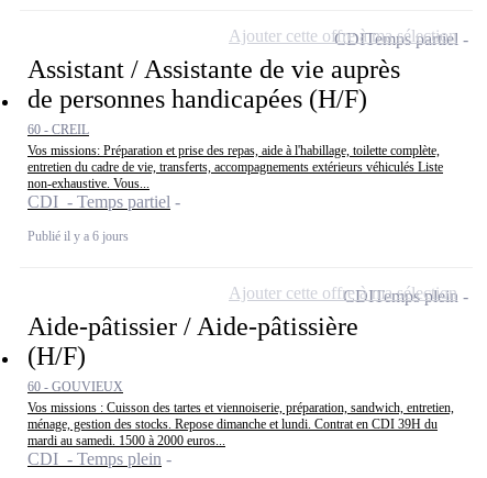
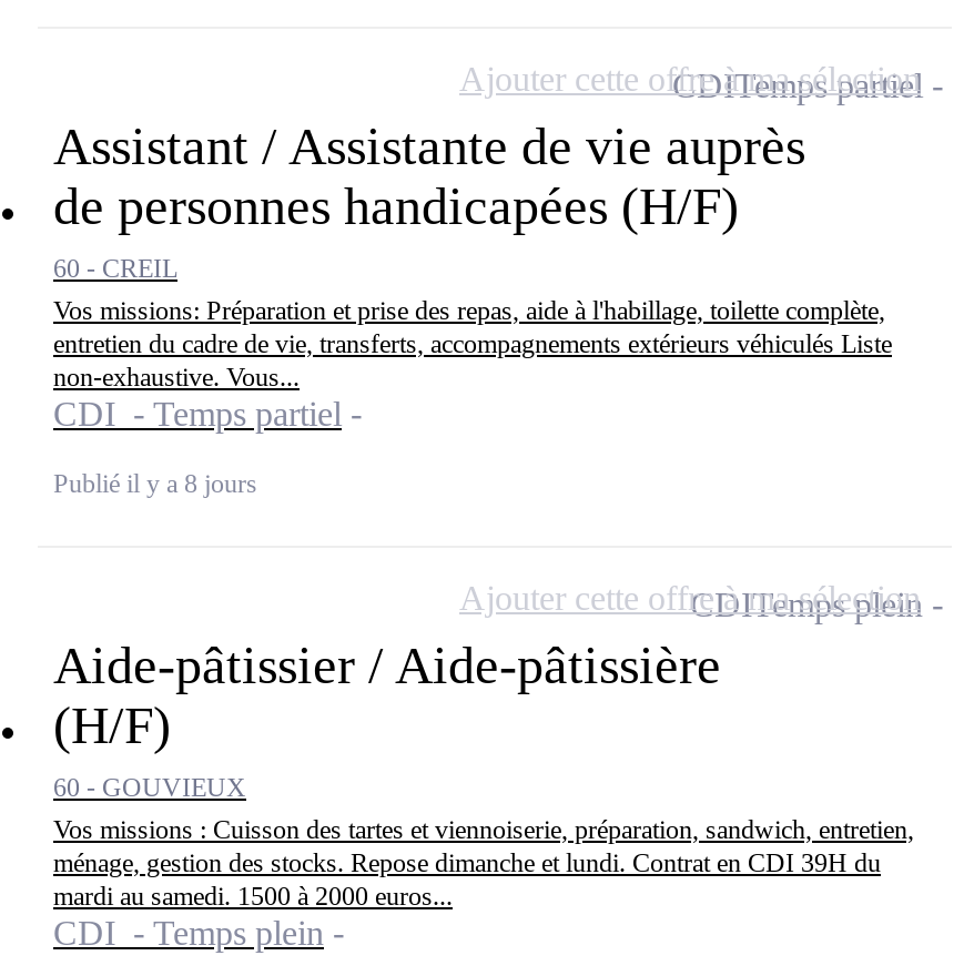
- Publié il y a 6 jours
+ Publié il y a 8 jours
